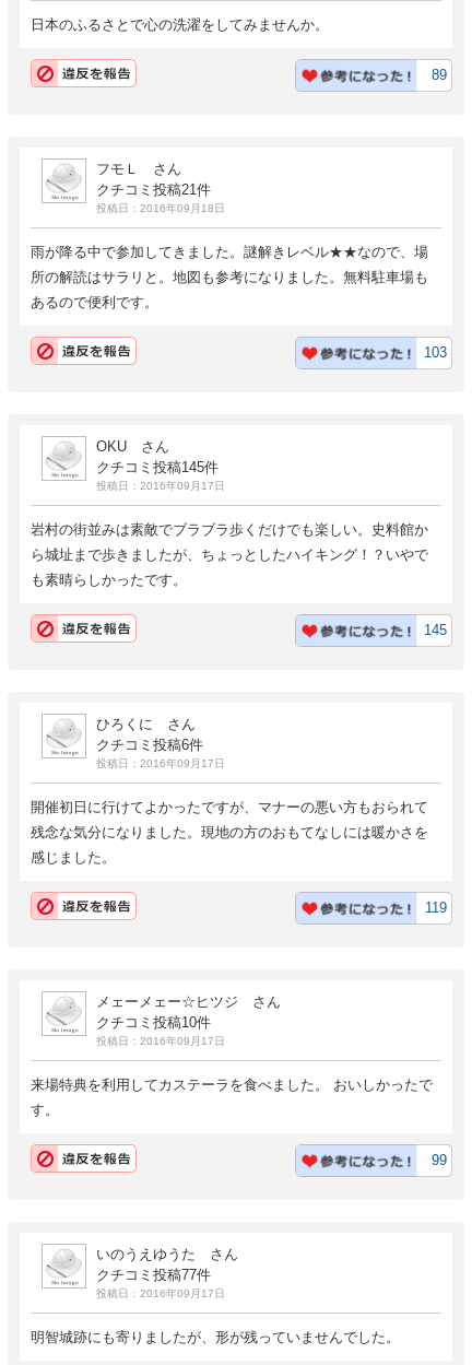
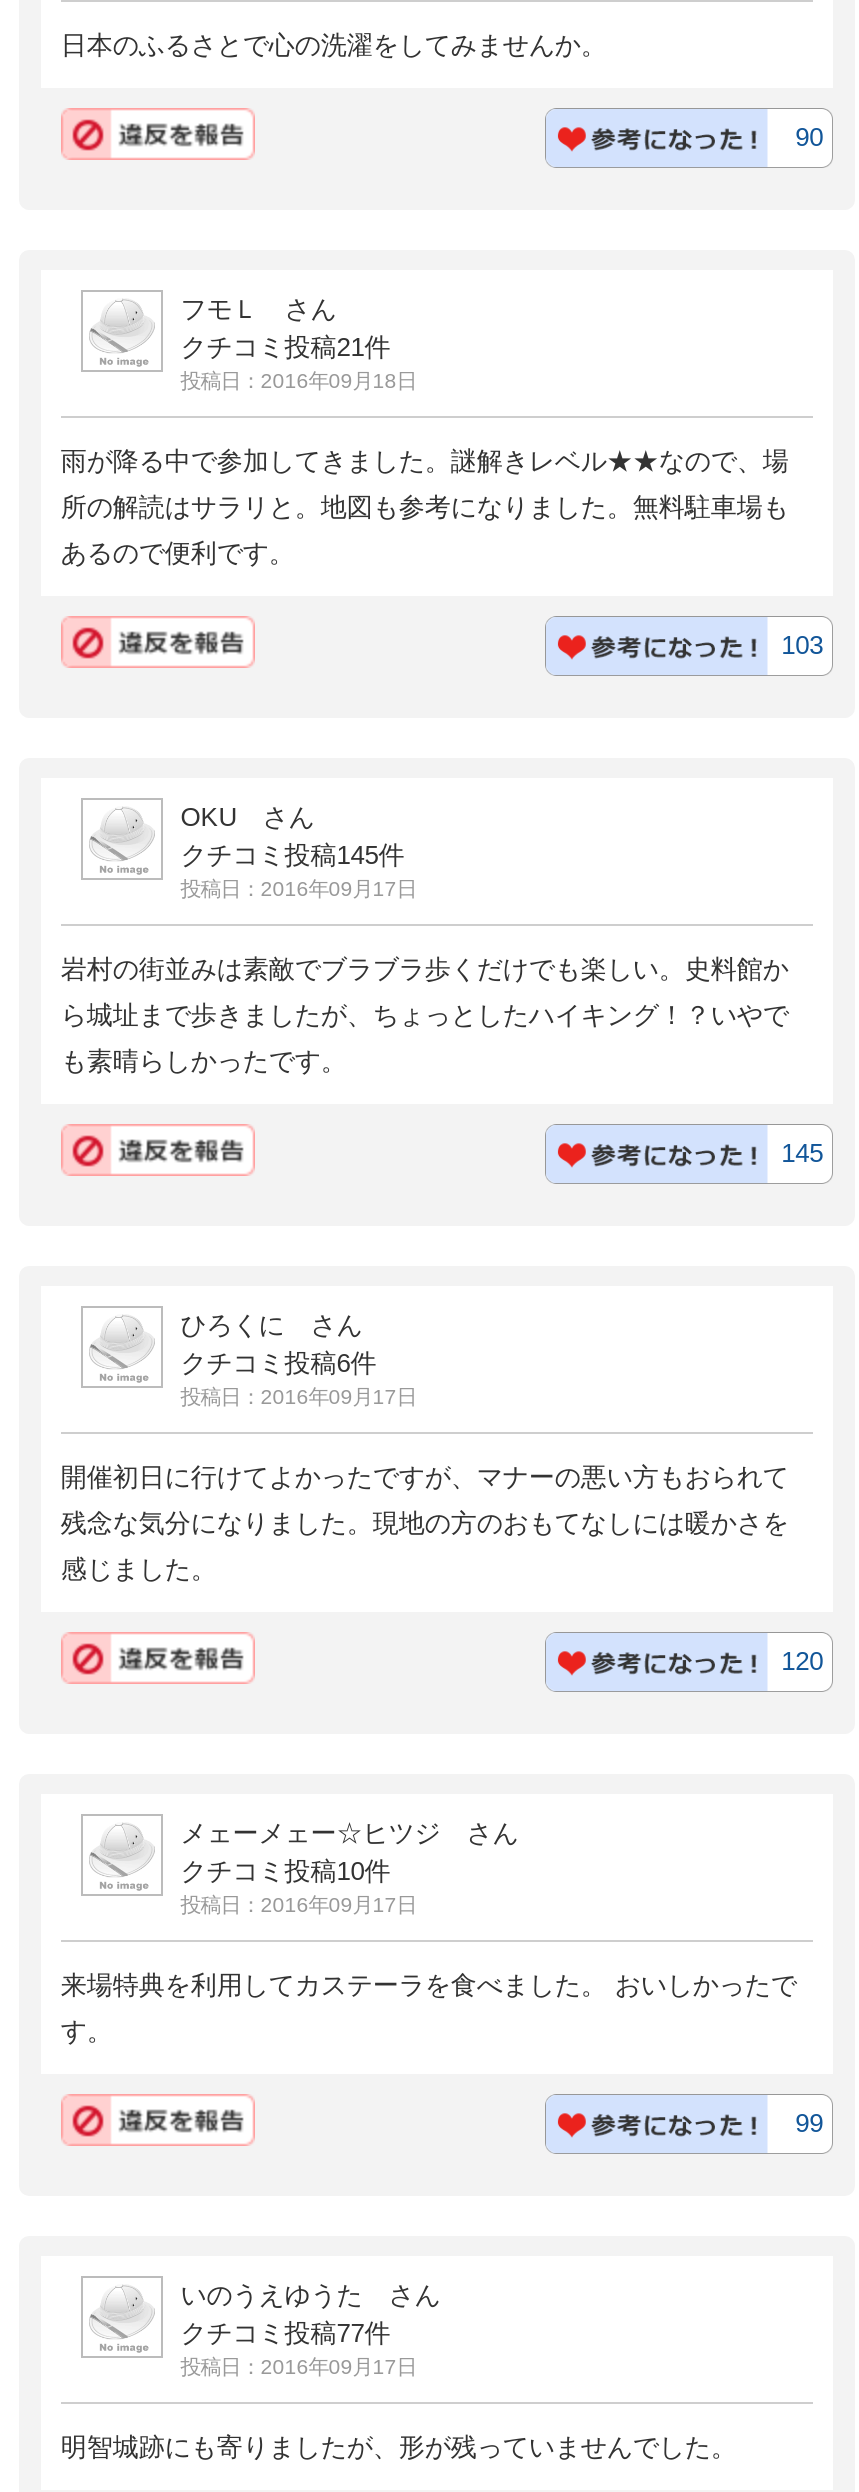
- 89
+ 90

- 119
+ 120
